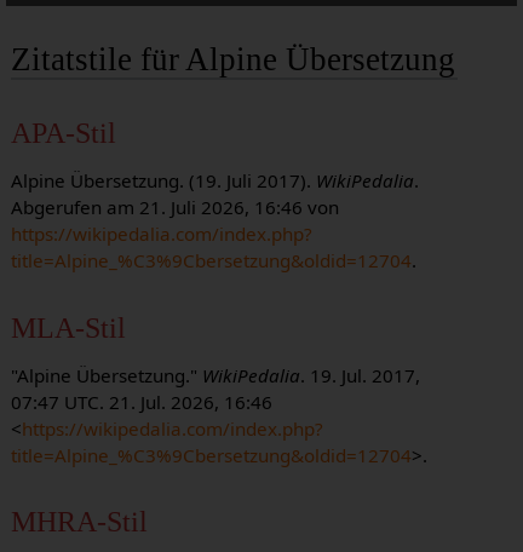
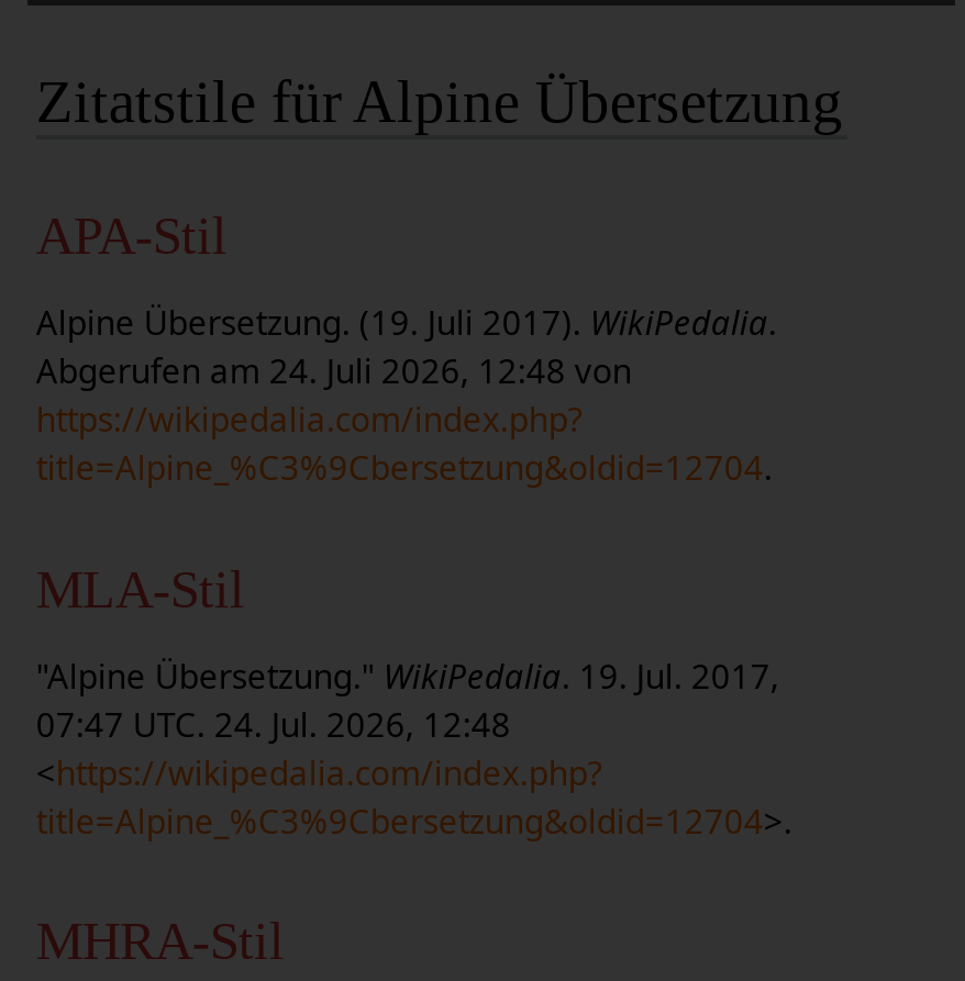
- Abgerufen am 21. Juli 2026, 16:46 von
+ Abgerufen am 24. Juli 2026, 12:48 von

- 07:47 UTC. 21. Jul. 2026, 16:46
+ 07:47 UTC. 24. Jul. 2026, 12:48
